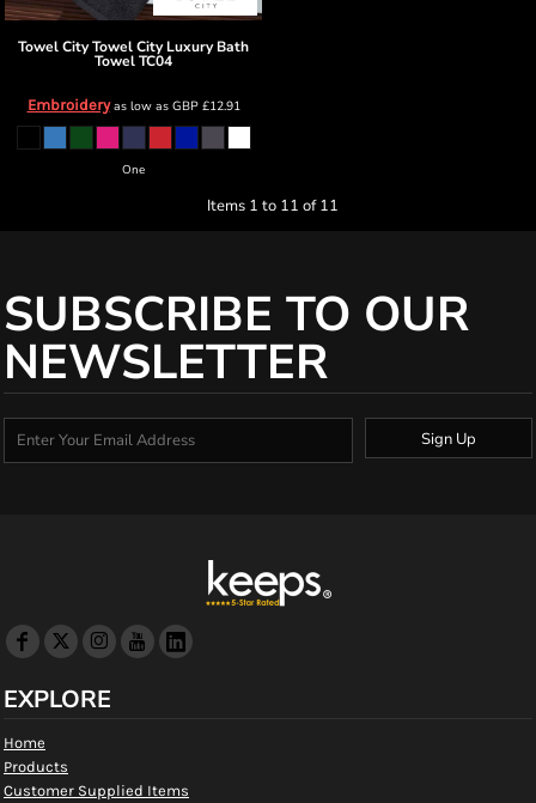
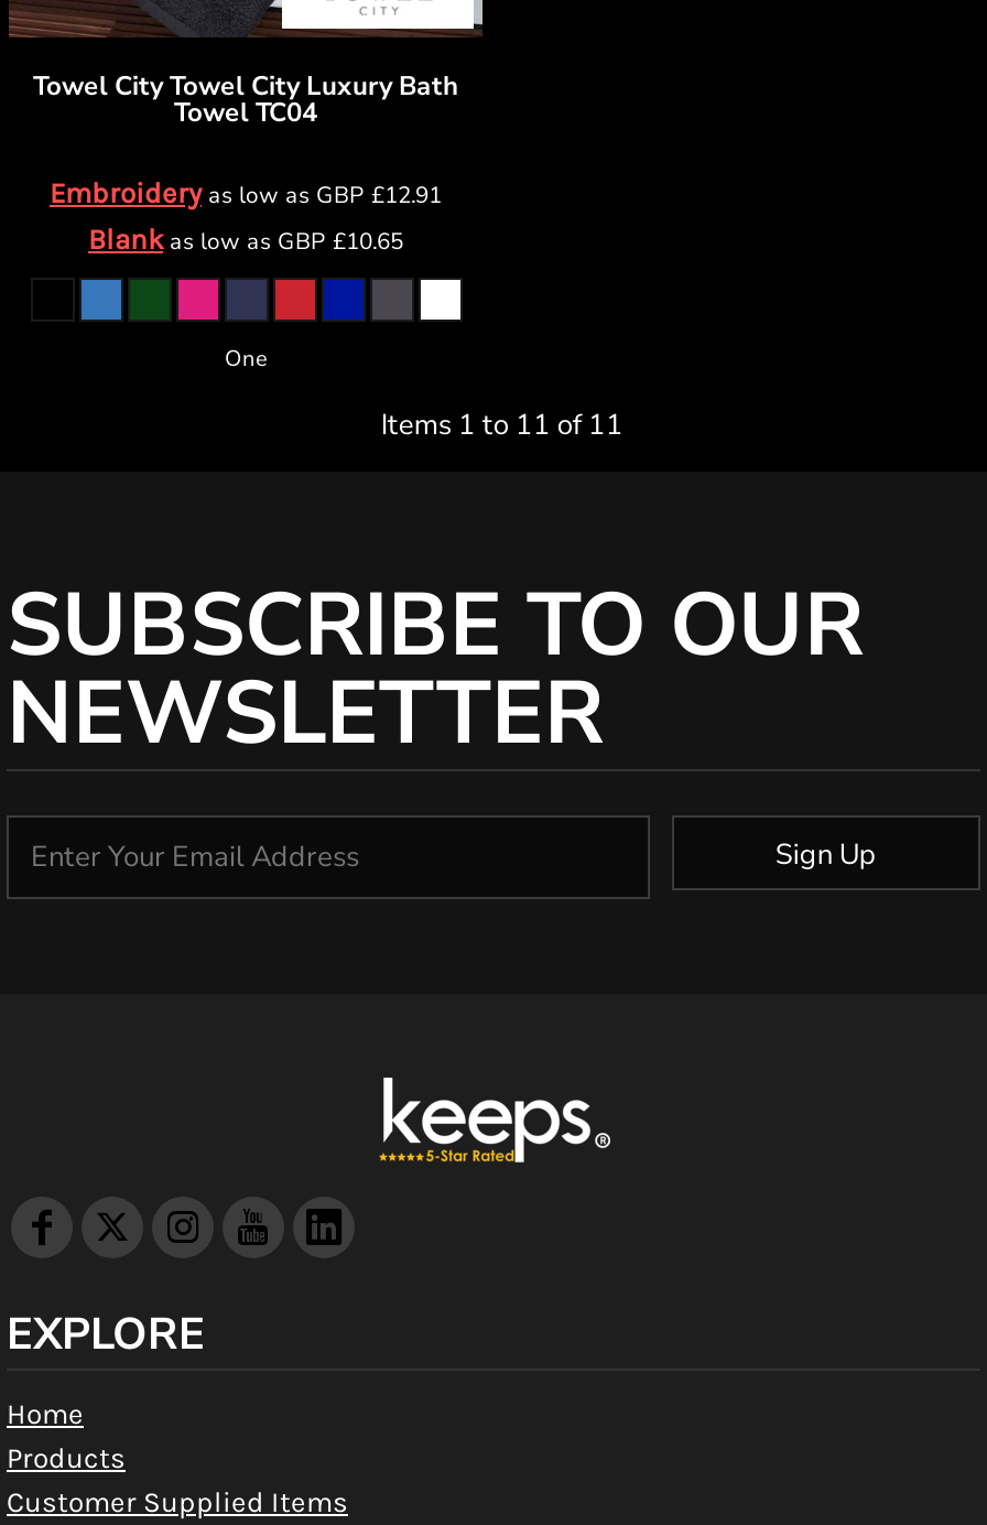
+ Blank as low as GBP £10.65
